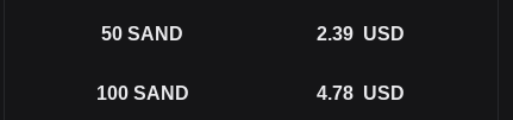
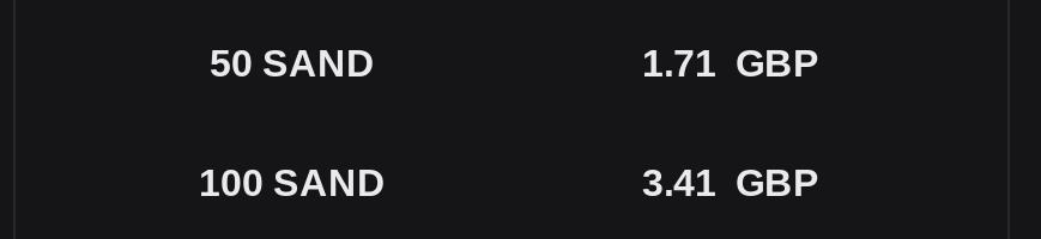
- 2.39 USD
+ 1.71 GBP

- 4.78 USD
+ 3.41 GBP
